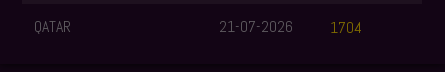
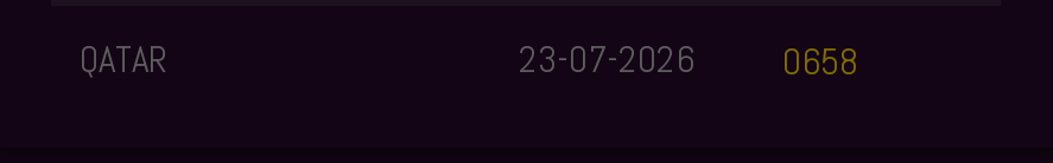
- 21-07-2026
+ 23-07-2026

- 1704
+ 0658
